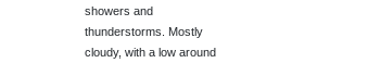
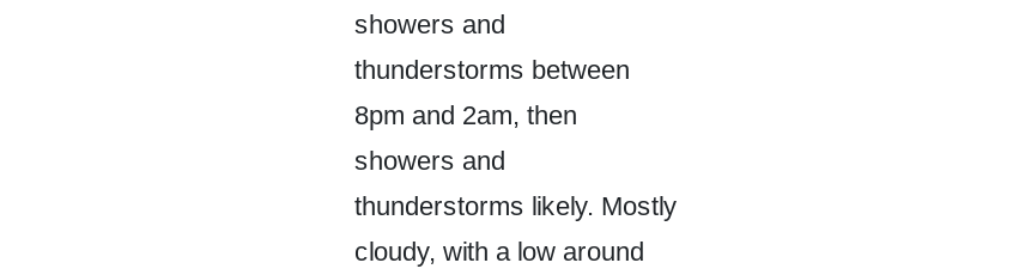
- thunderstorms. Mostly
+ thunderstorms between
+ 8pm and 2am, then
+ showers and
+ thunderstorms likely. Mostly
